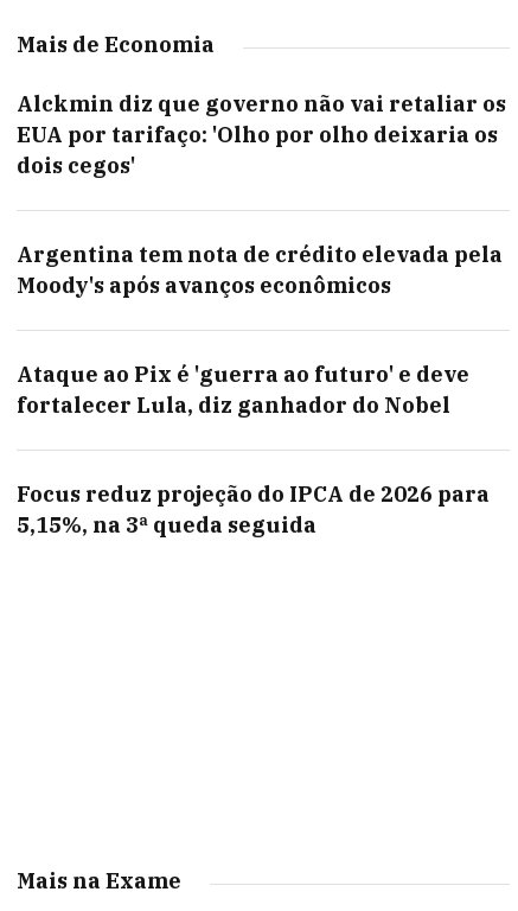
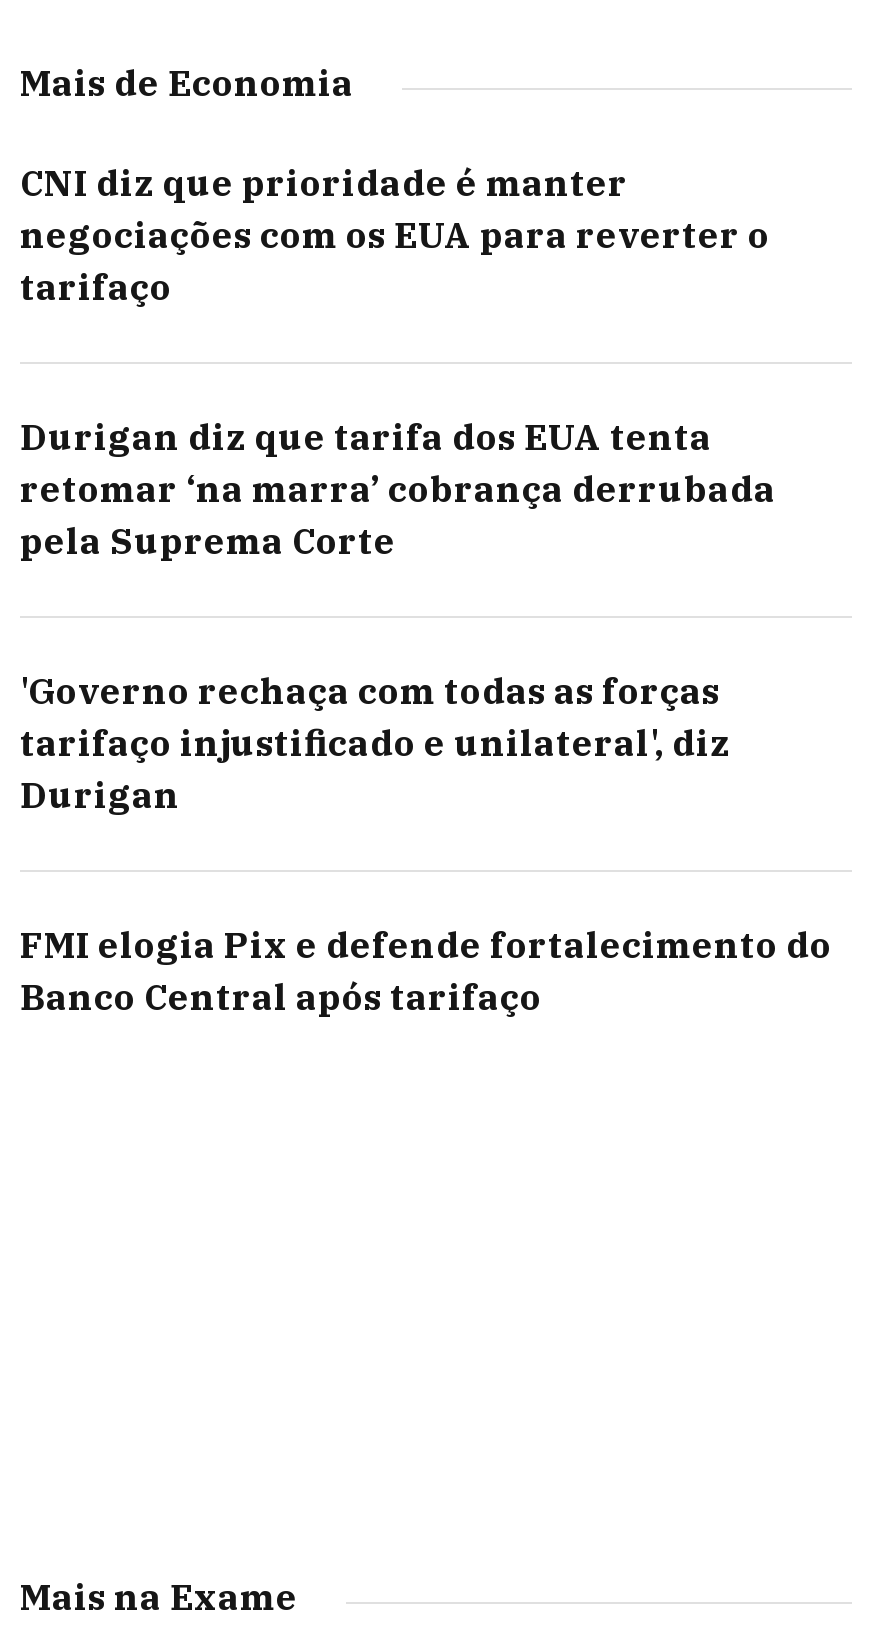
- Alckmin diz que governo não vai retaliar os
- EUA por tarifaço: 'Olho por olho deixaria os
- dois cegos'
+ CNI diz que prioridade é manter
+ negociações com os EUA para reverter o
+ tarifaço

- Argentina tem nota de crédito elevada pela
- Moody's após avanços econômicos
+ Durigan diz que tarifa dos EUA tenta
+ retomar ‘na marra’ cobrança derrubada
+ pela Suprema Corte

- Ataque ao Pix é 'guerra ao futuro' e deve
- fortalecer Lula, diz ganhador do Nobel
+ 'Governo rechaça com todas as forças
+ tarifaço injustificado e unilateral', diz
+ Durigan

- Focus reduz projeção do IPCA de 2026 para
- 5,15%, na 3ª queda seguida
+ FMI elogia Pix e defende fortalecimento do
+ Banco Central após tarifaço
